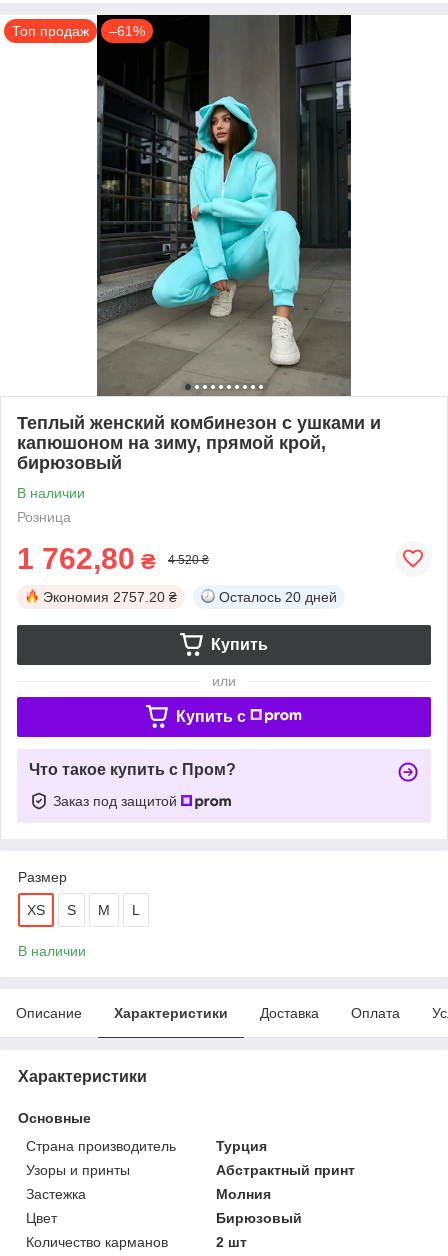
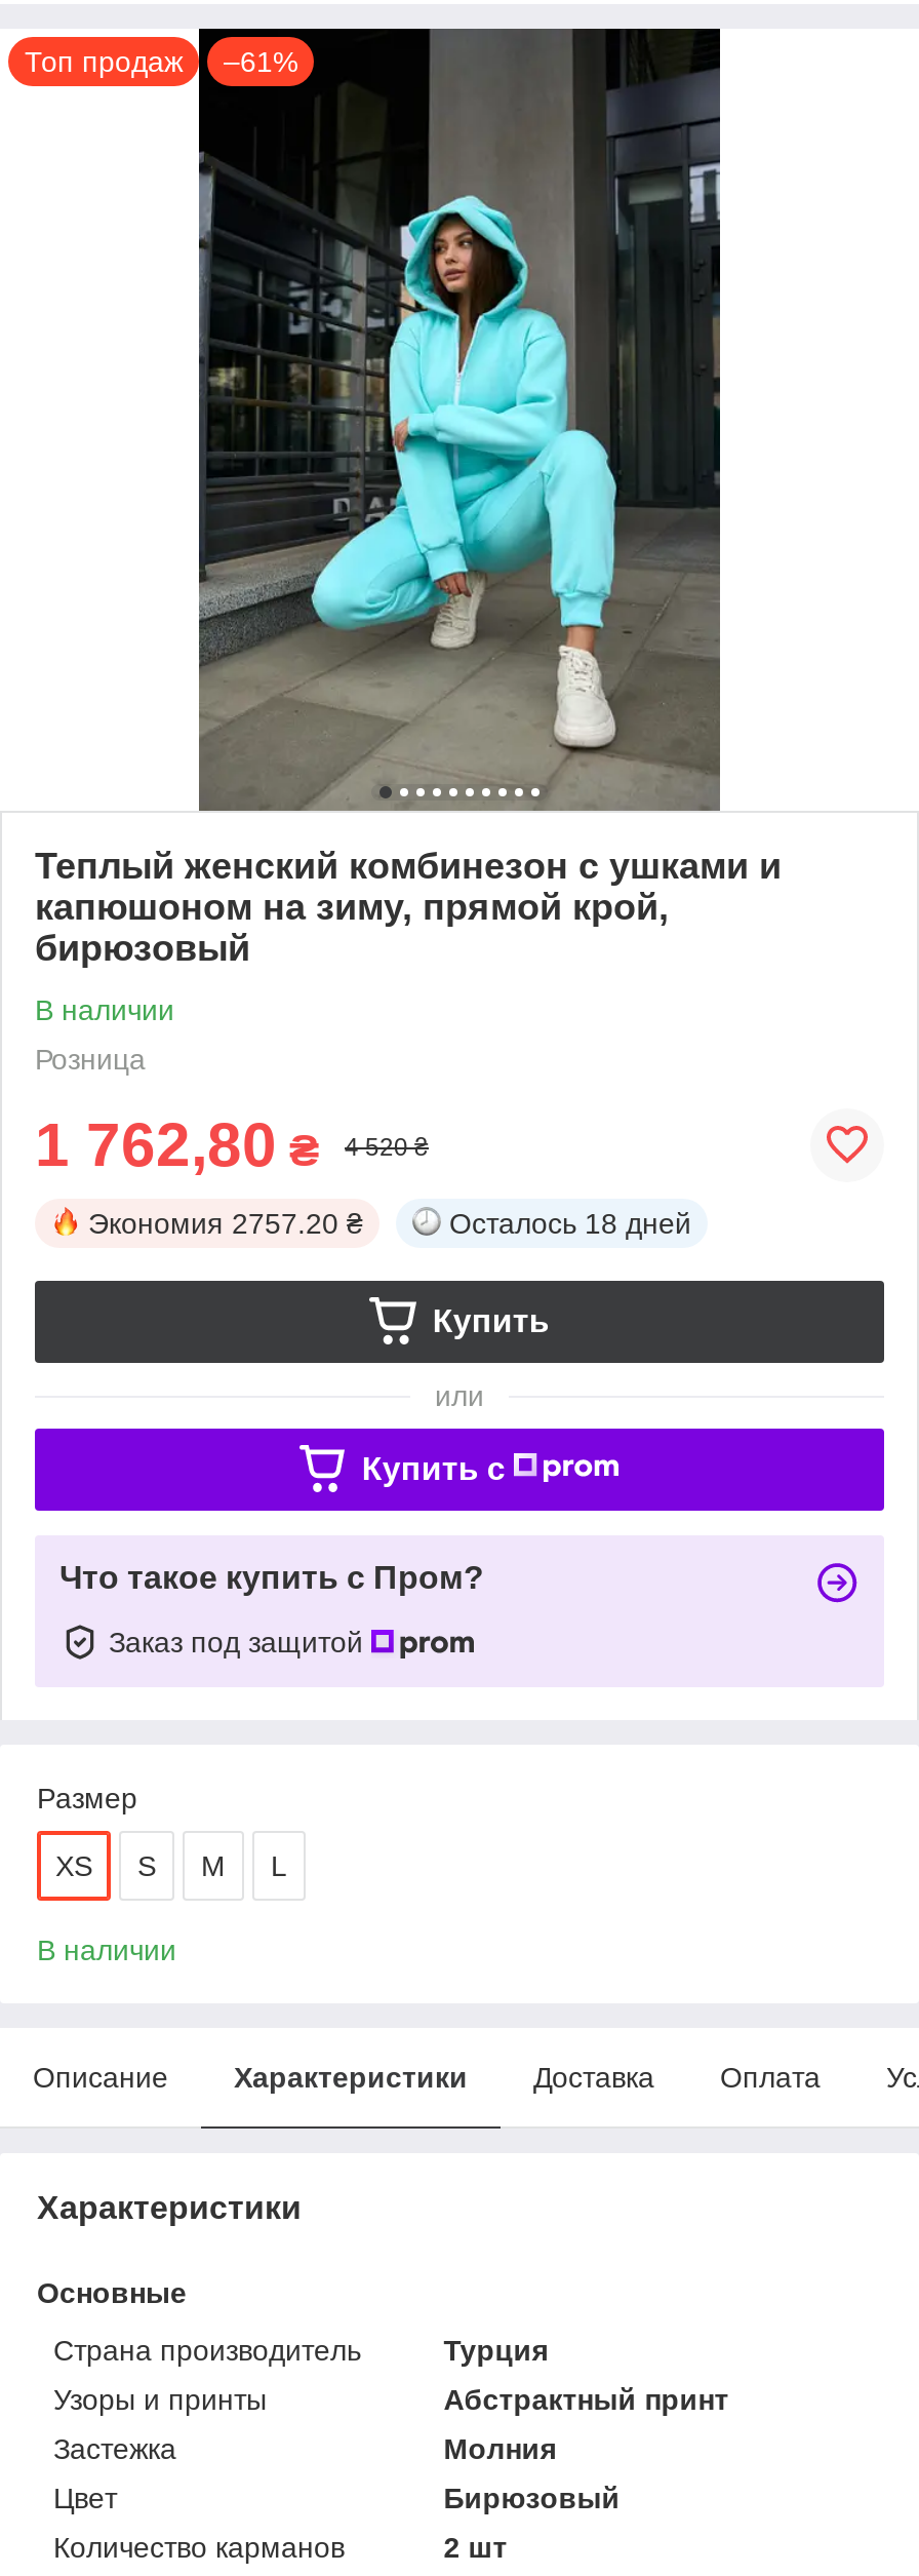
- Осталось 20 дней
+ Осталось 18 дней
